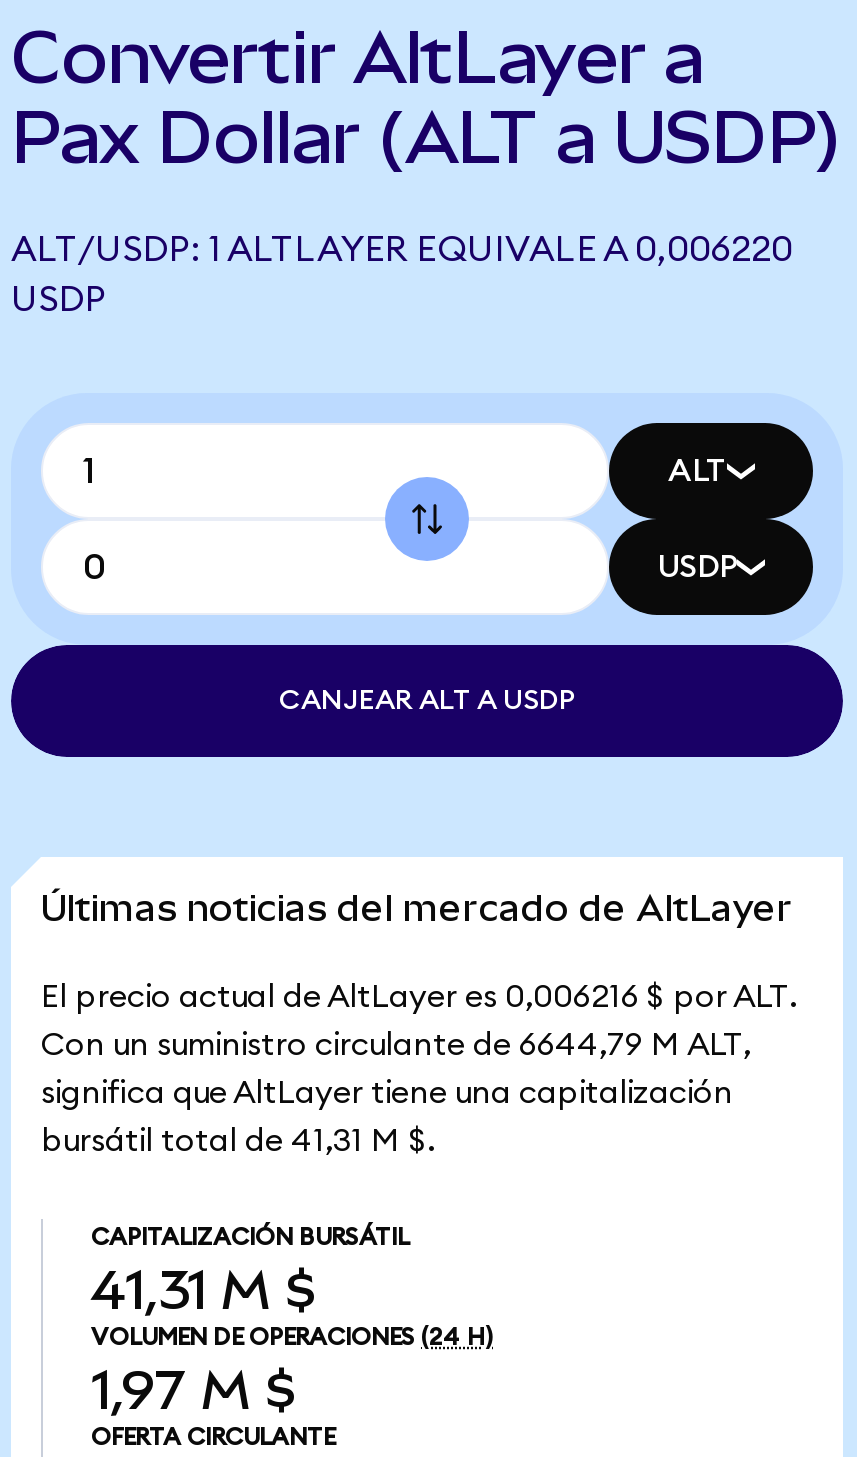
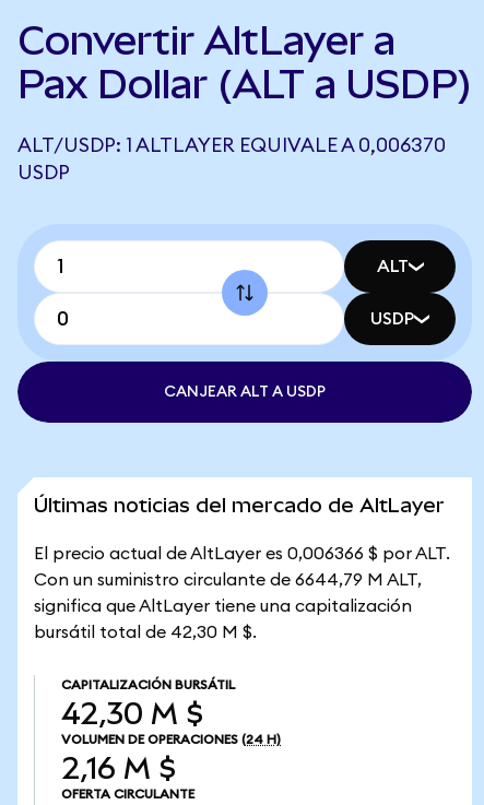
- ALT/USDP: 1 ALTLAYER EQUIVALE A 0,006220
+ ALT/USDP: 1 ALTLAYER EQUIVALE A 0,006370

- El precio actual de AltLayer es 0,006216 $ por ALT.
+ El precio actual de AltLayer es 0,006366 $ por ALT.

- bursátil total de 41,31 M $.
+ bursátil total de 42,30 M $.

- 41,31 M $
+ 42,30 M $

- 1,97 M $
+ 2,16 M $
